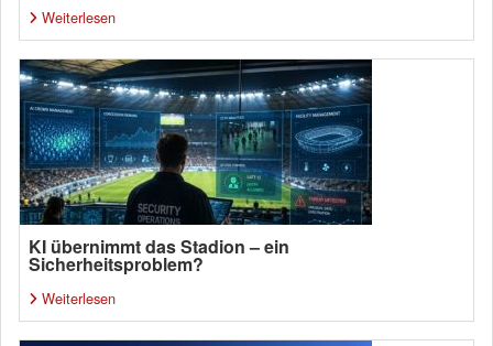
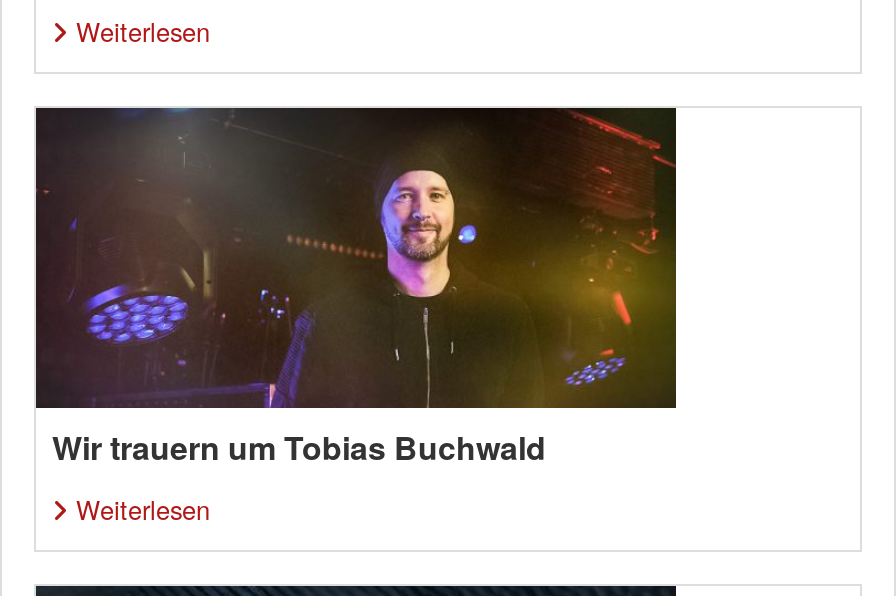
- [image]
- KI übernimmt das Stadion – ein
- Sicherheitsproblem?
+ [image]
+ Wir trauern um Tobias Buchwald
